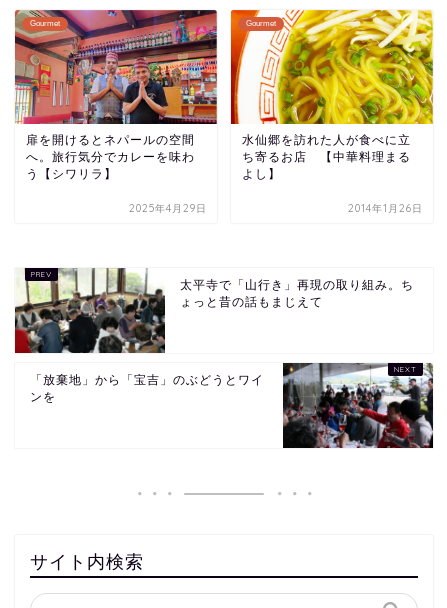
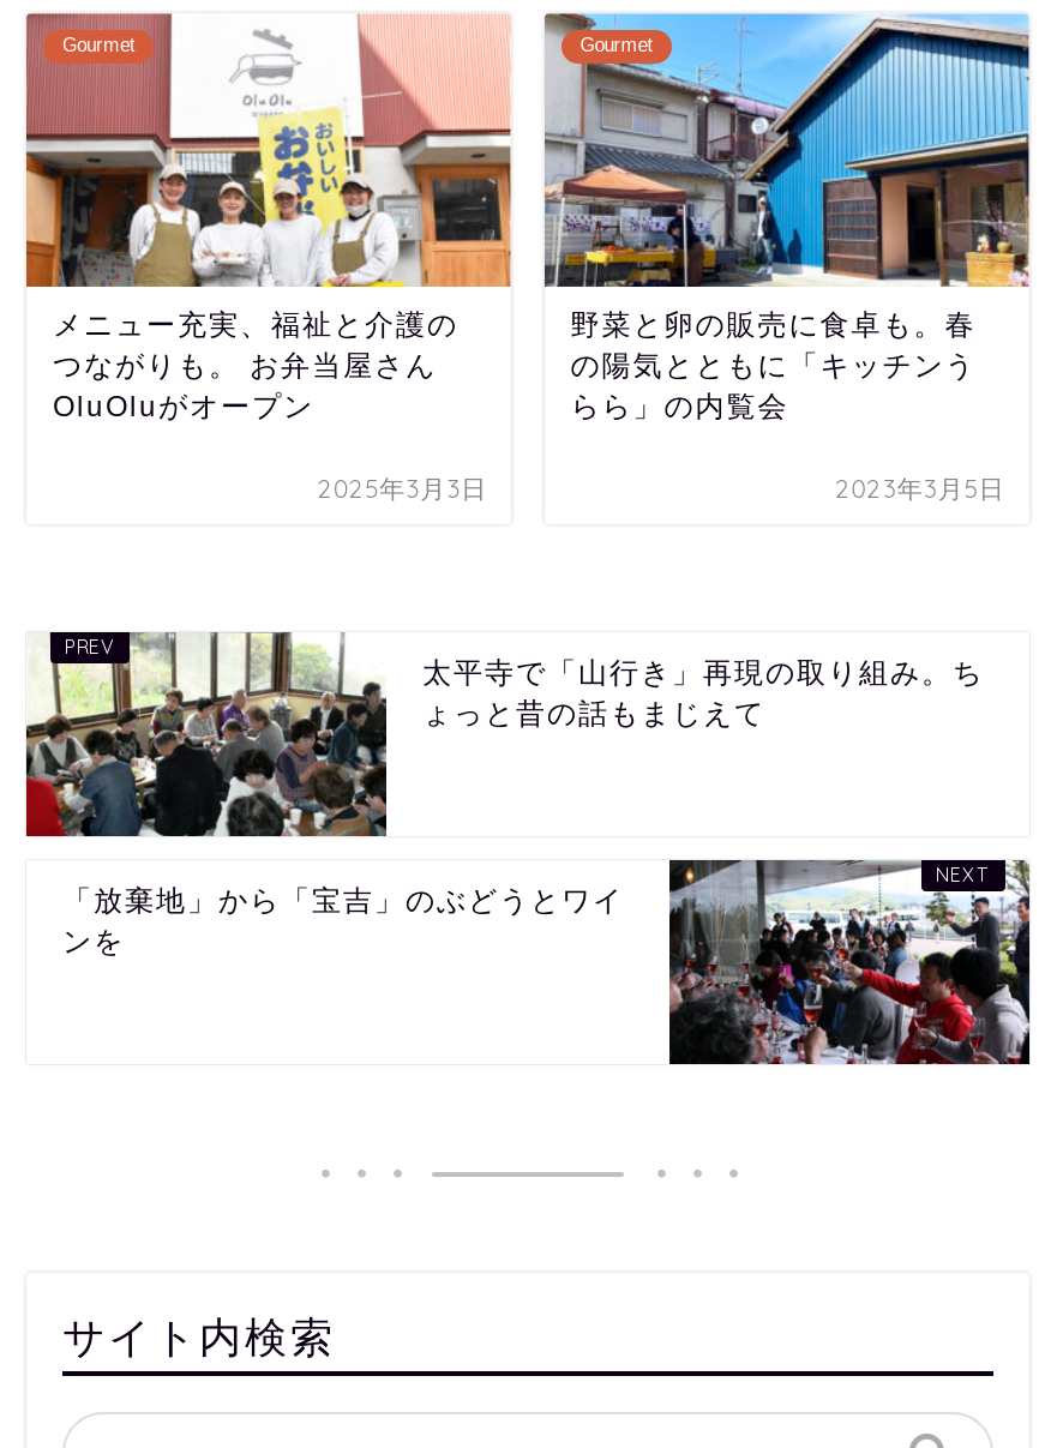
- [image]
- 扉を開けるとネパールの空間
- へ。旅行気分でカレーを味わ
- う【シワリラ】
+ [image]
+ メニュー充実、福祉と介護の
+ つながりも。 お弁当屋さん
+ OluOluがオープン

- [image]
- 水仙郷を訪れた人が食べに立
- ち寄るお店 【中華料理まる
- よし】
+ [image]
+ 野菜と卵の販売に食卓も。春
+ の陽気とともに「キッチンう
+ らら」の内覧会

- 2025年4月29日
+ 2025年3月3日

- 2014年1月26日
+ 2023年3月5日
